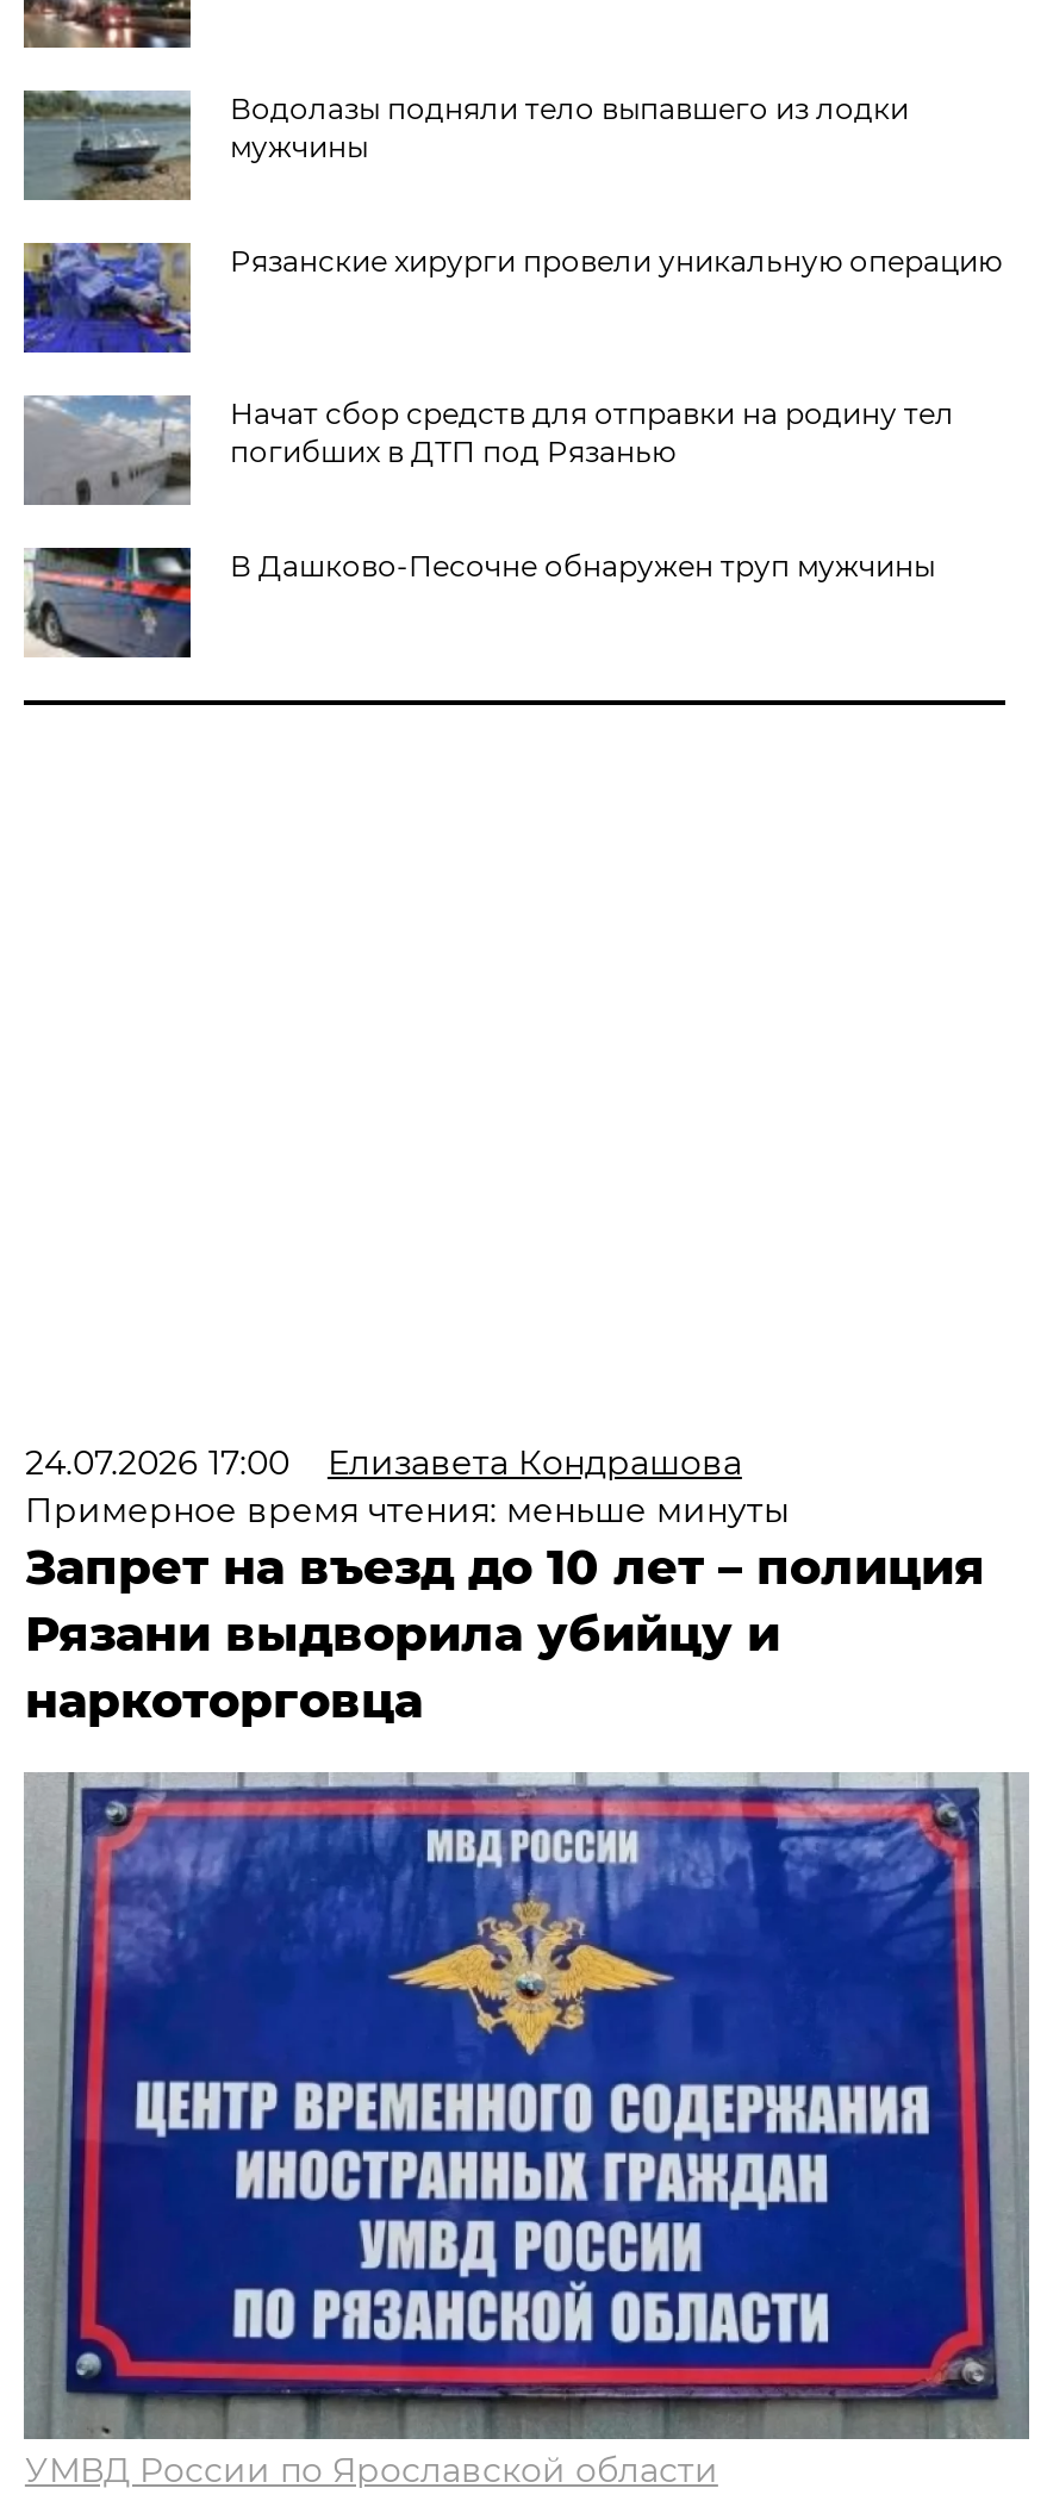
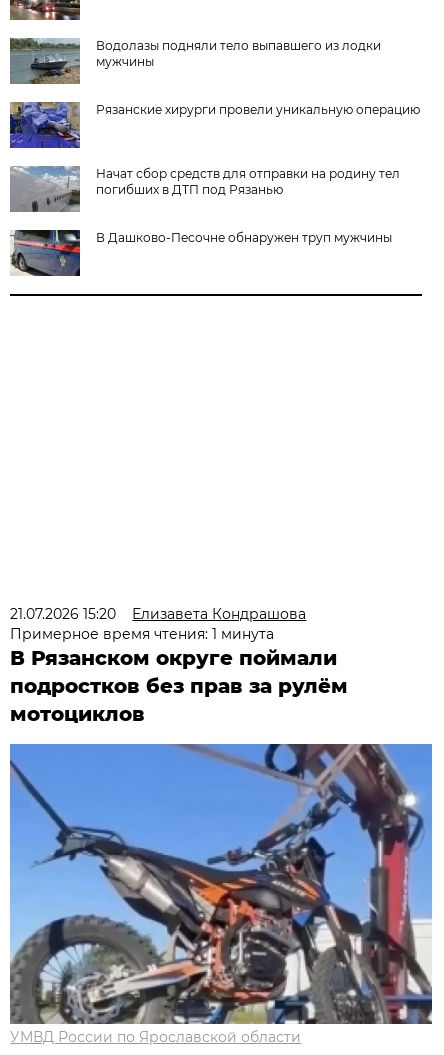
- 24.07.2026 17:00 Елизавета Кондрашова
+ 21.07.2026 15:20 Елизавета Кондрашова

- Примерное время чтения: меньше минуты
- Запрет на въезд до 10 лет – полиция
- Рязани выдворила убийцу и
- наркоторговца
+ Примерное время чтения: 1 минута
+ В Рязанском округе поймали
+ подростков без прав за рулём
+ мотоциклов

- [image]
+ [image]
